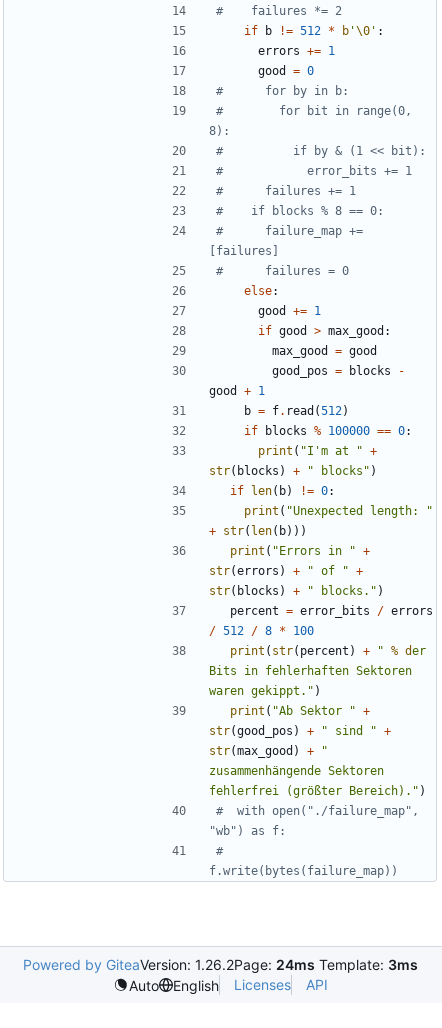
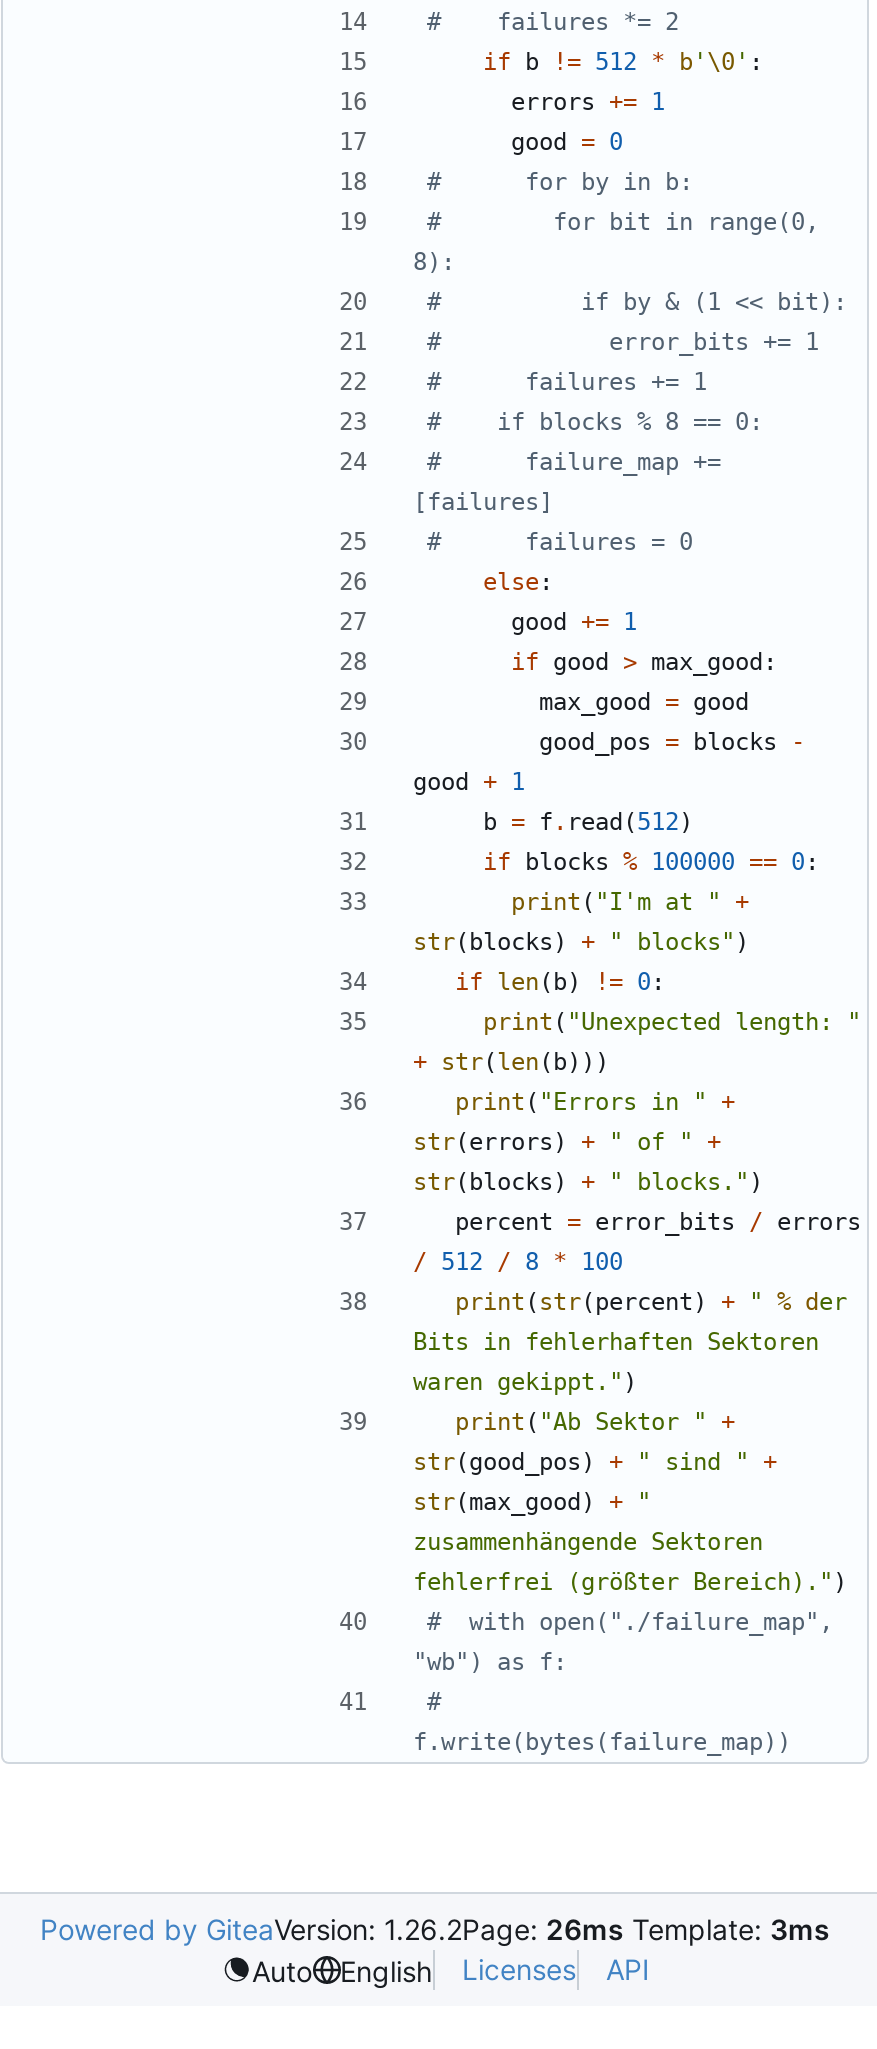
- Powered by GiteaVersion: 1.26.2Page: 24ms Template: 3ms
+ Powered by GiteaVersion: 1.26.2Page: 26ms Template: 3ms
